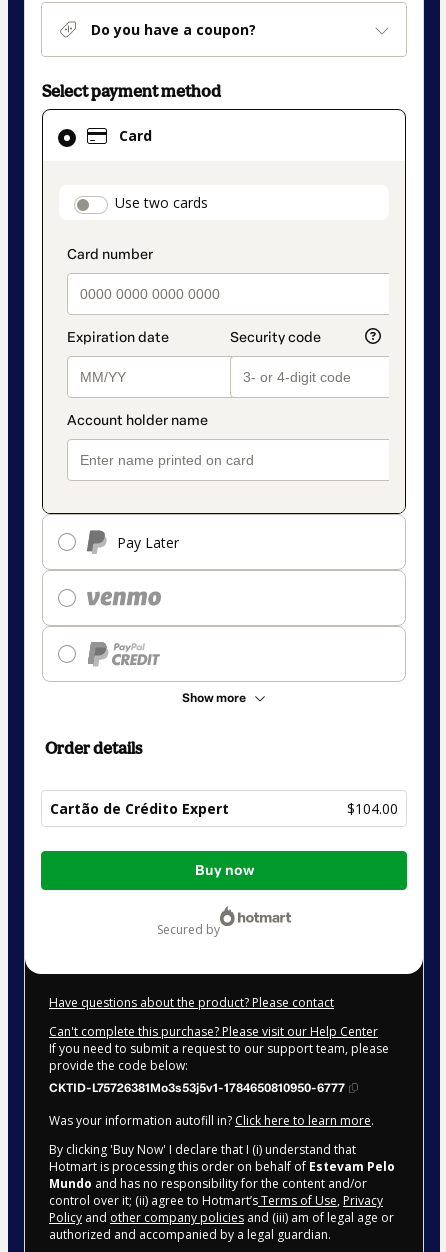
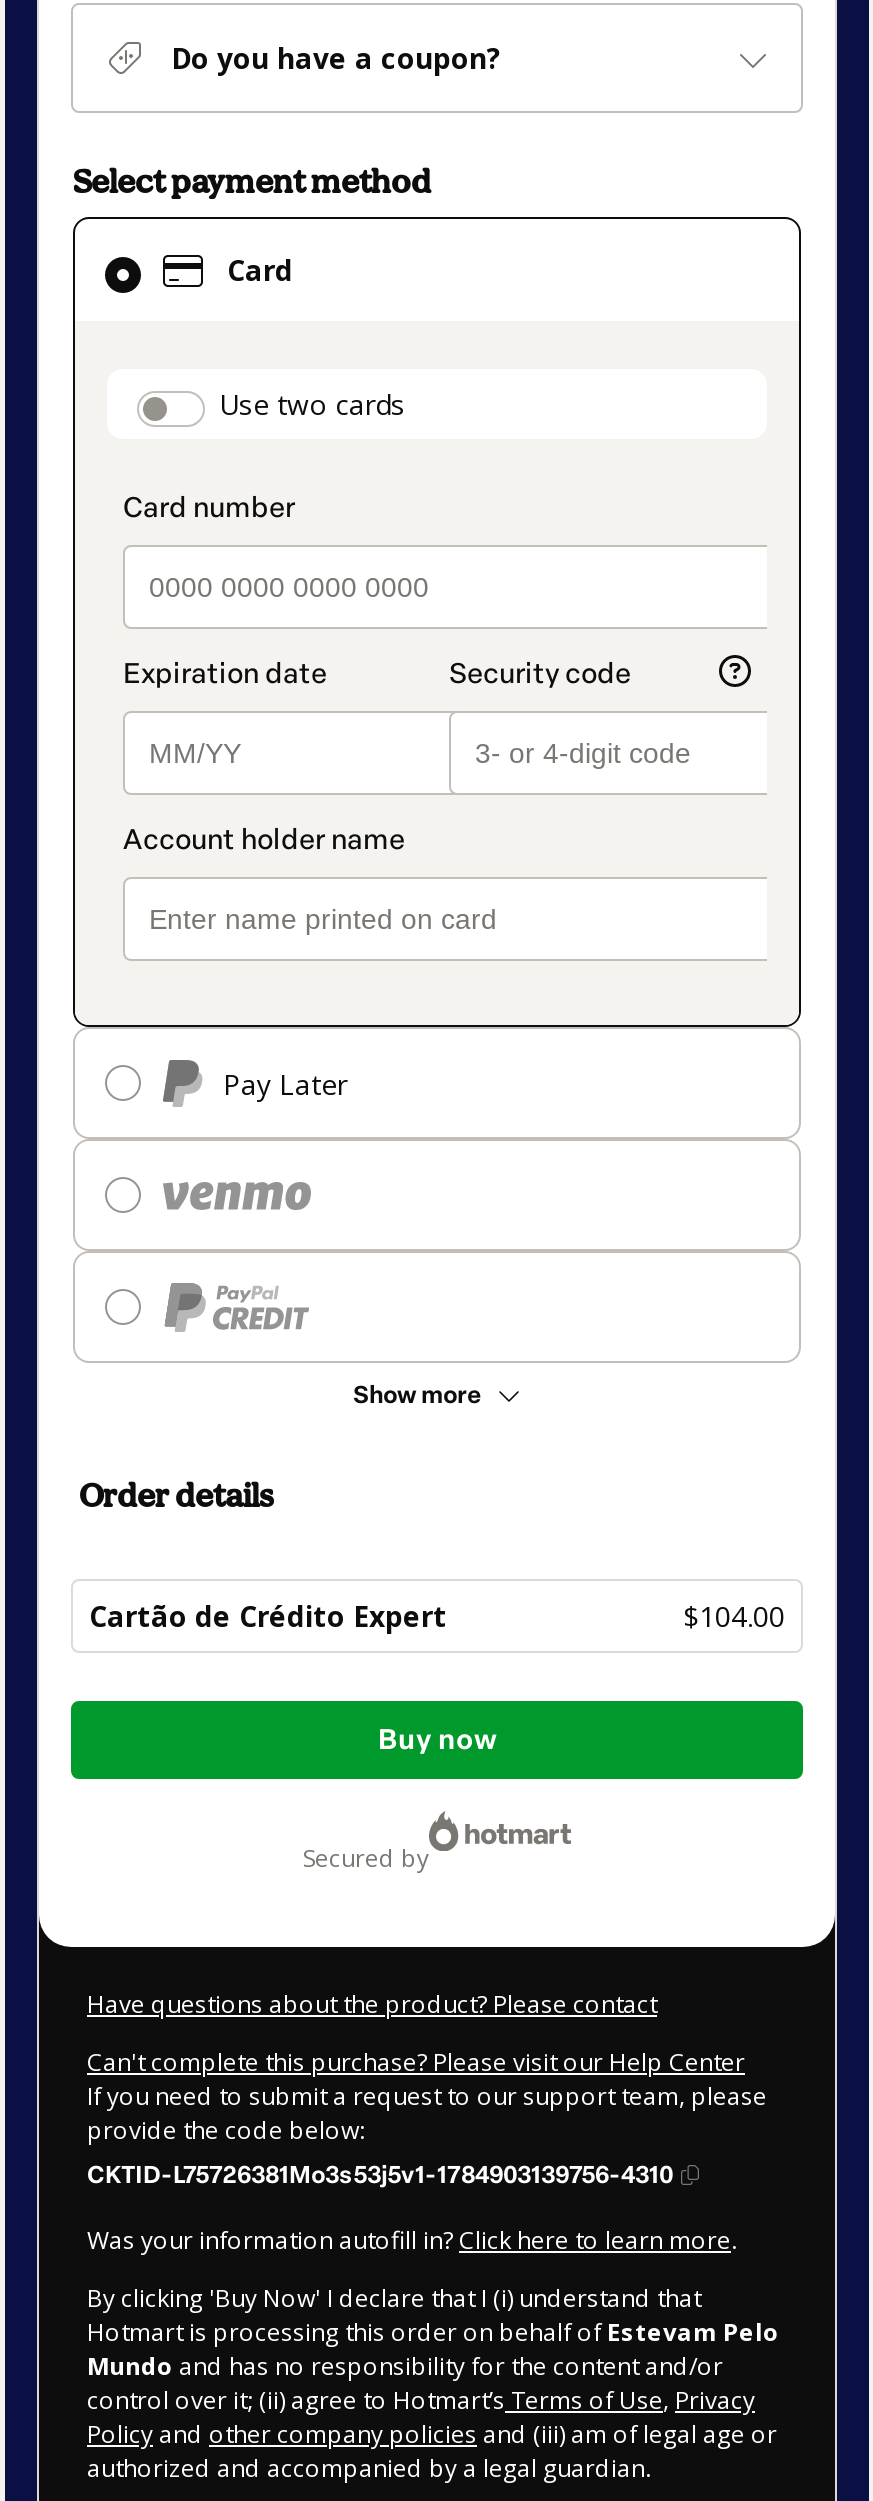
- CKTID-L75726381Mo3s53j5v1-1784650810950-6777
+ CKTID-L75726381Mo3s53j5v1-1784903139756-4310
